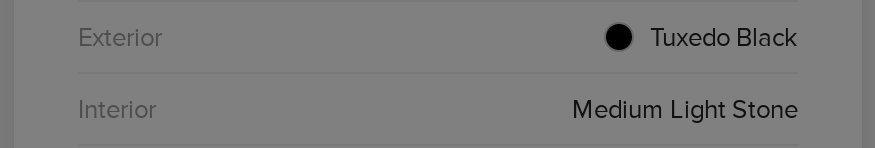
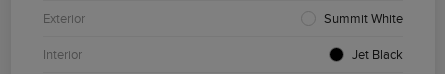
- Tuxedo Black
+ Summit White

- Medium Light Stone
+ Jet Black
